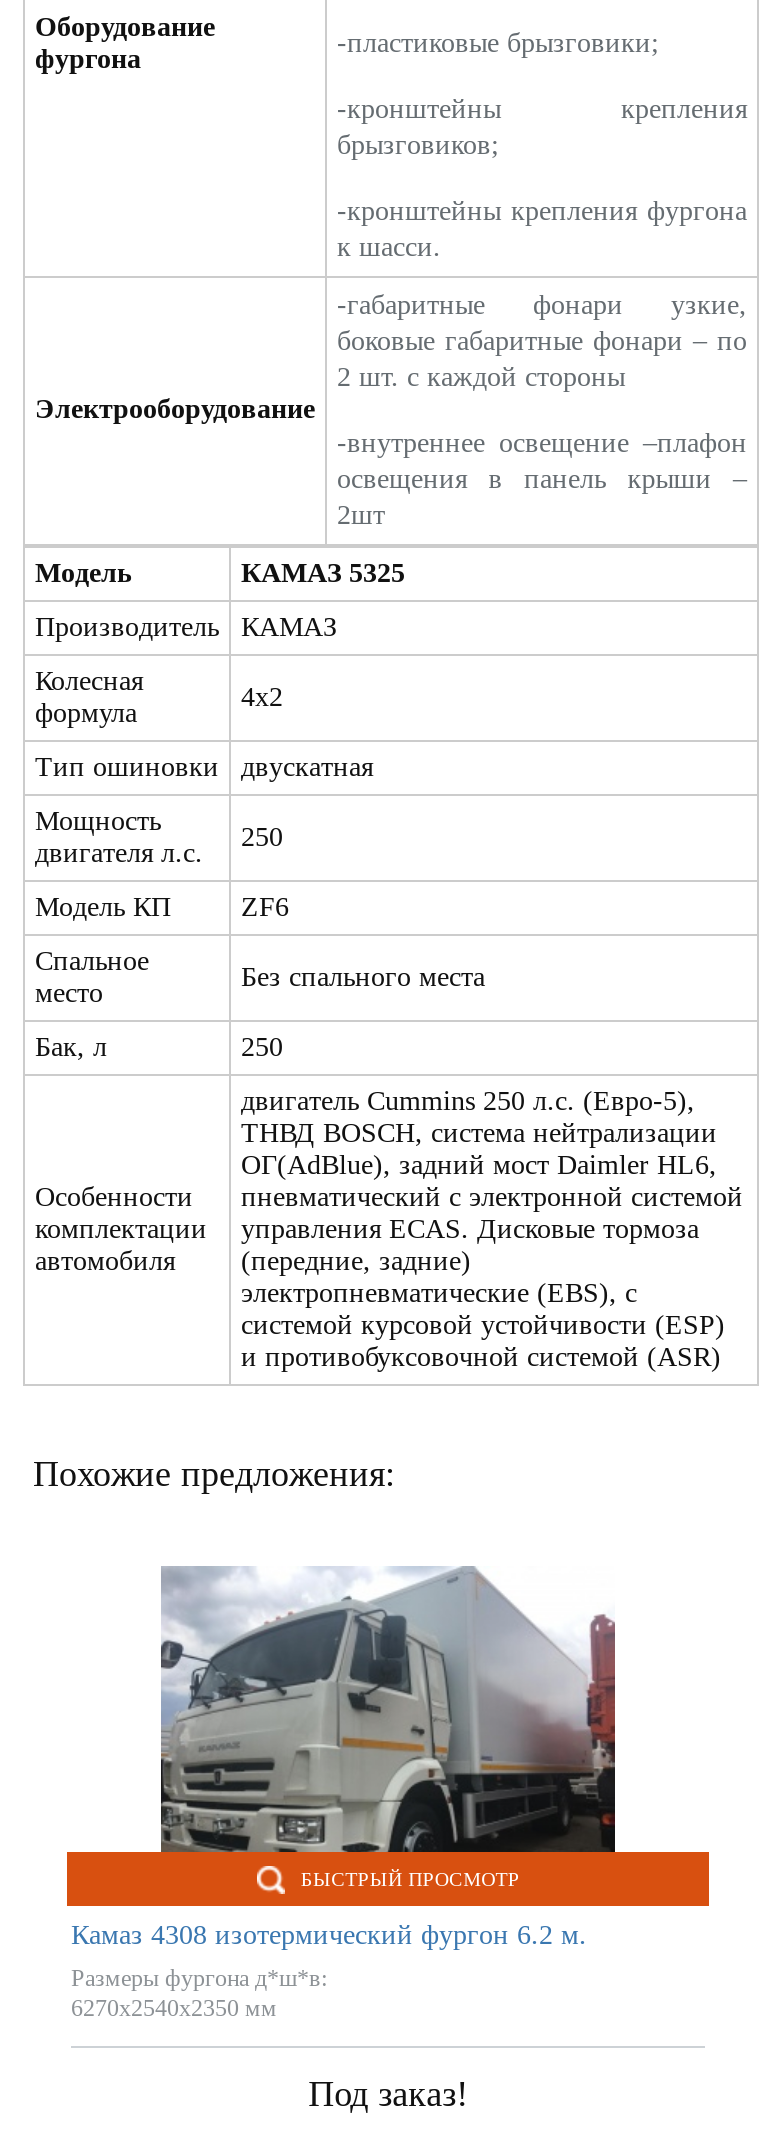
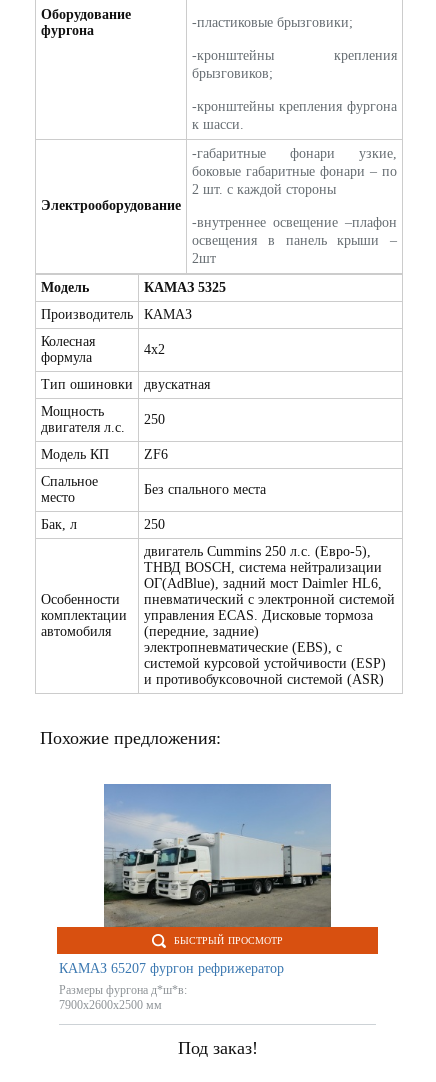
- [image]
- Камаз 4308 изотермический фургон 6.2 м.
+ [image]
+ КАМАЗ 65207 фургон рефрижератор

- 6270x2540x2350 мм
+ 7900x2600x2500 мм
